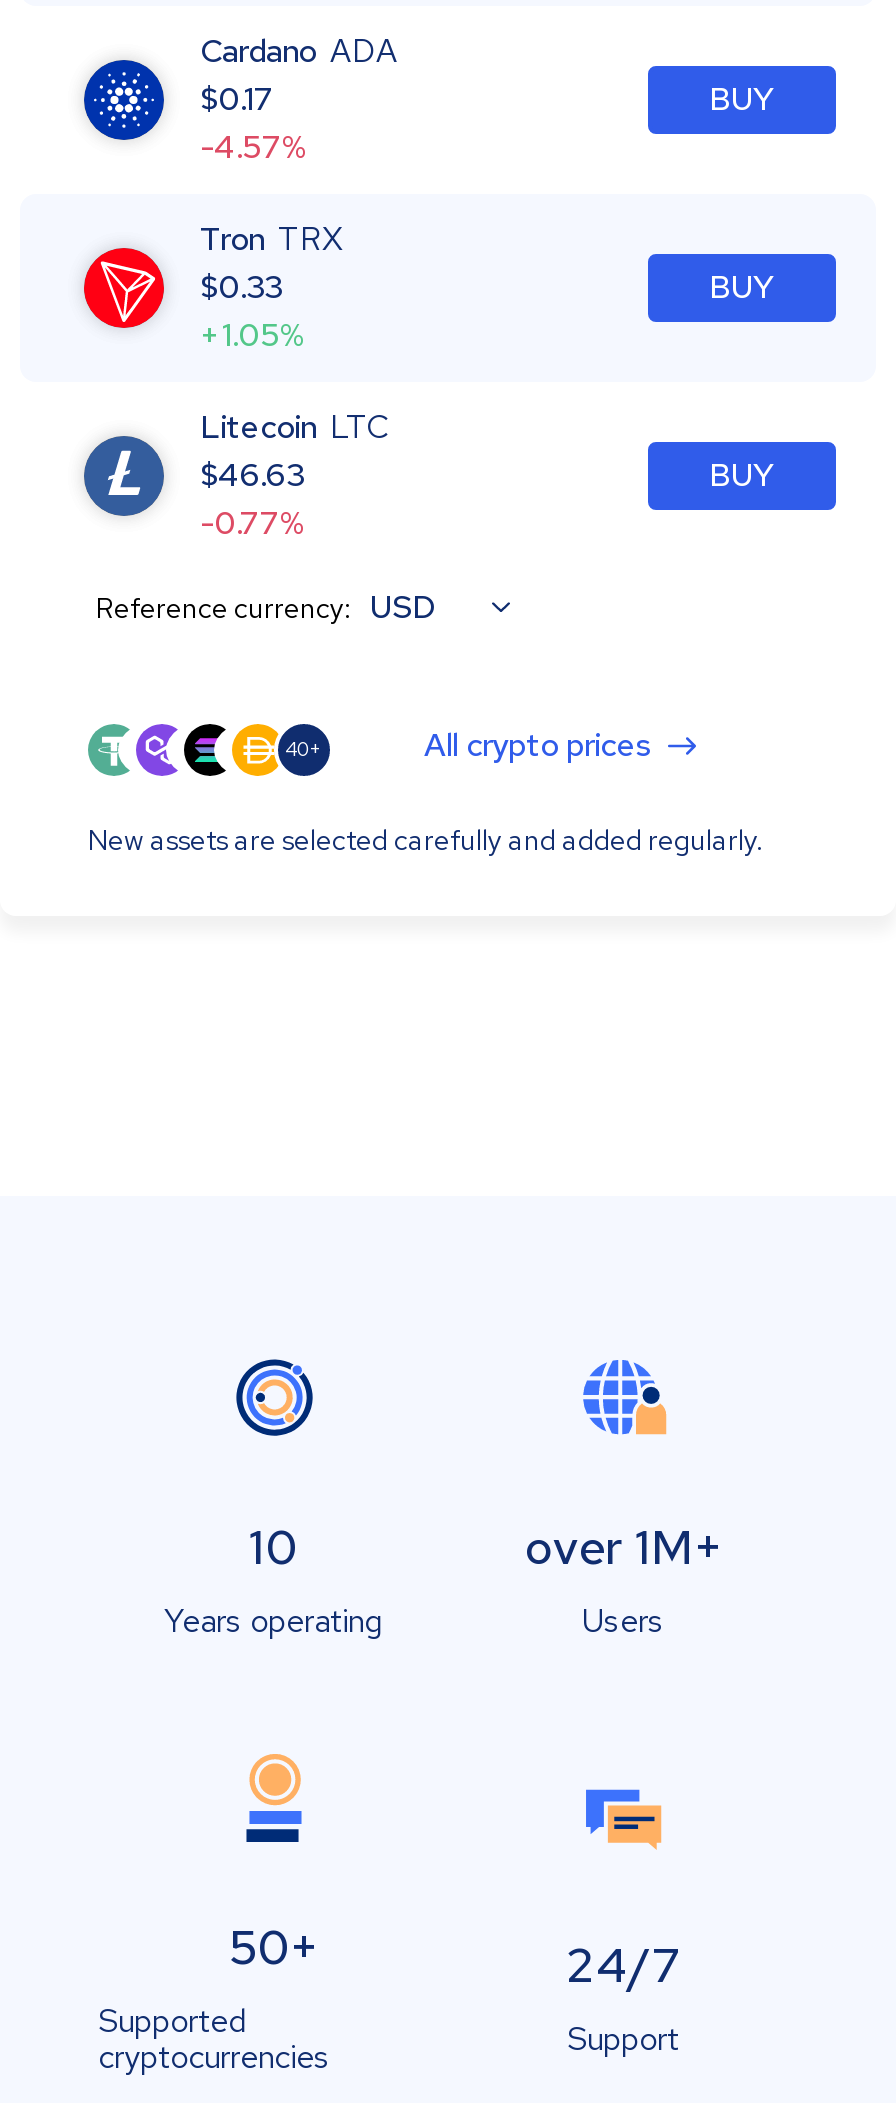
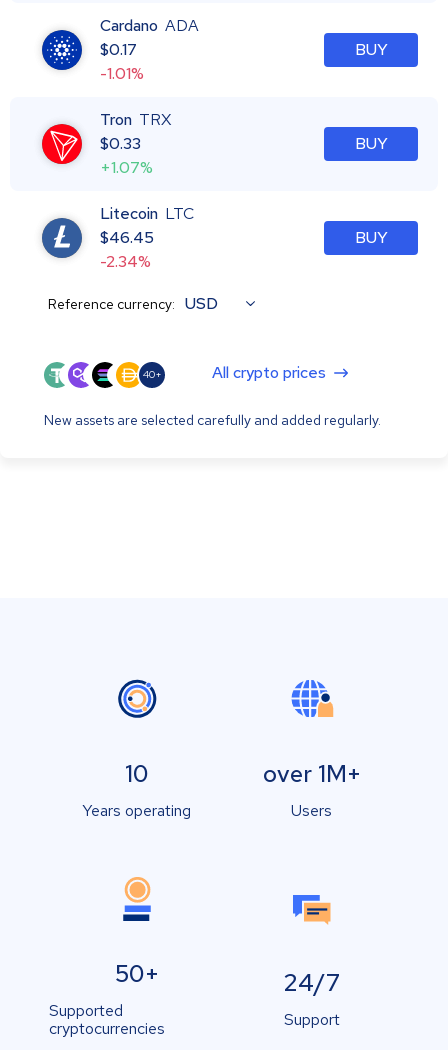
- -4.57%
+ -1.01%

- +1.05%
+ +1.07%

- $46.63
+ $46.45

- -0.77%
+ -2.34%
